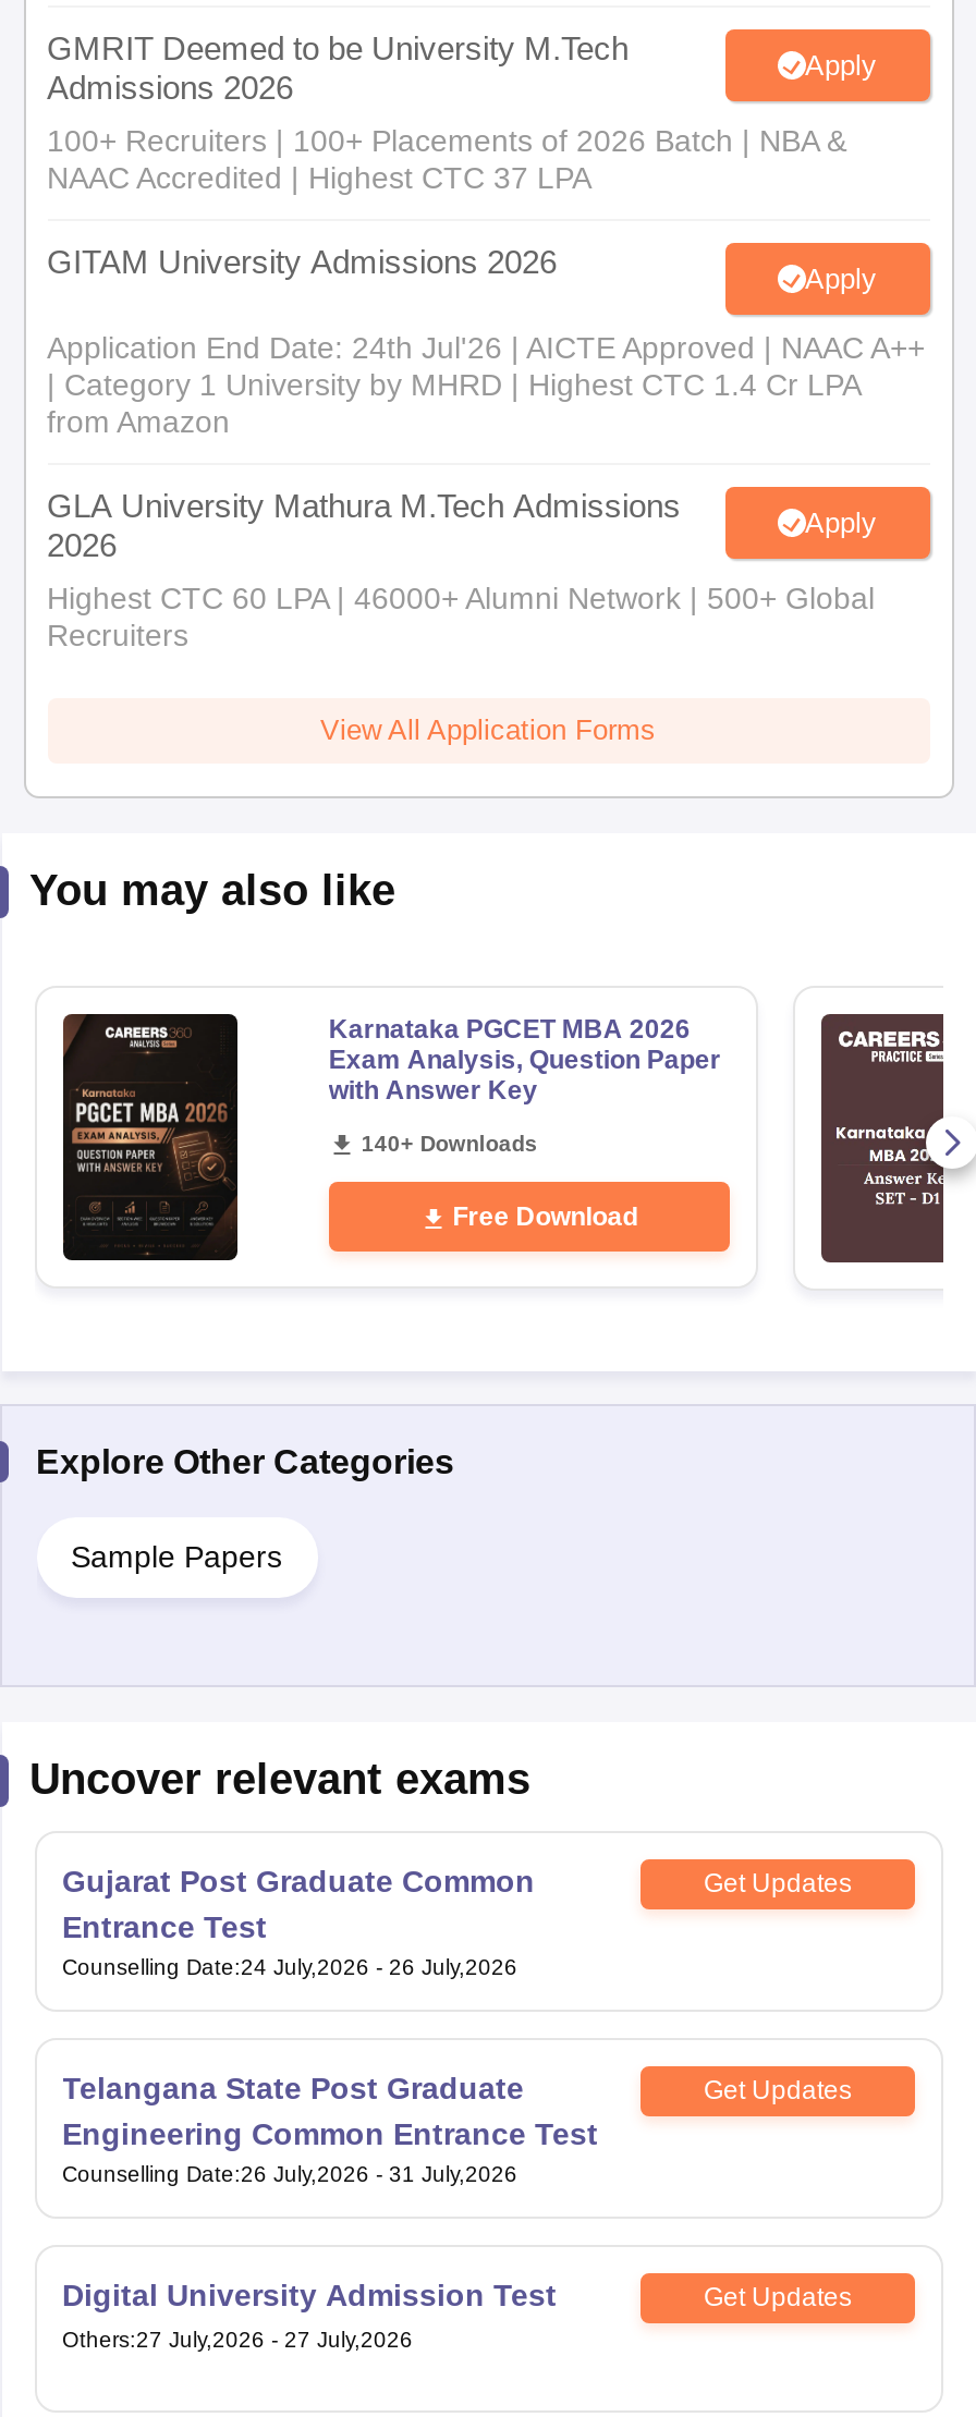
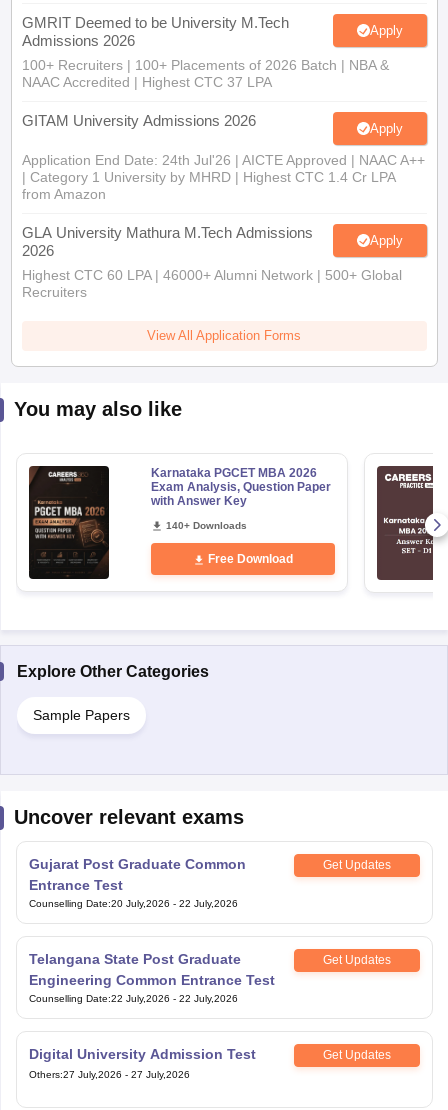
- Counselling Date: 24 July,2026 - 26 July,2026
+ Counselling Date: 20 July,2026 - 22 July,2026

- Counselling Date: 26 July,2026 - 31 July,2026
+ Counselling Date: 22 July,2026 - 22 July,2026
